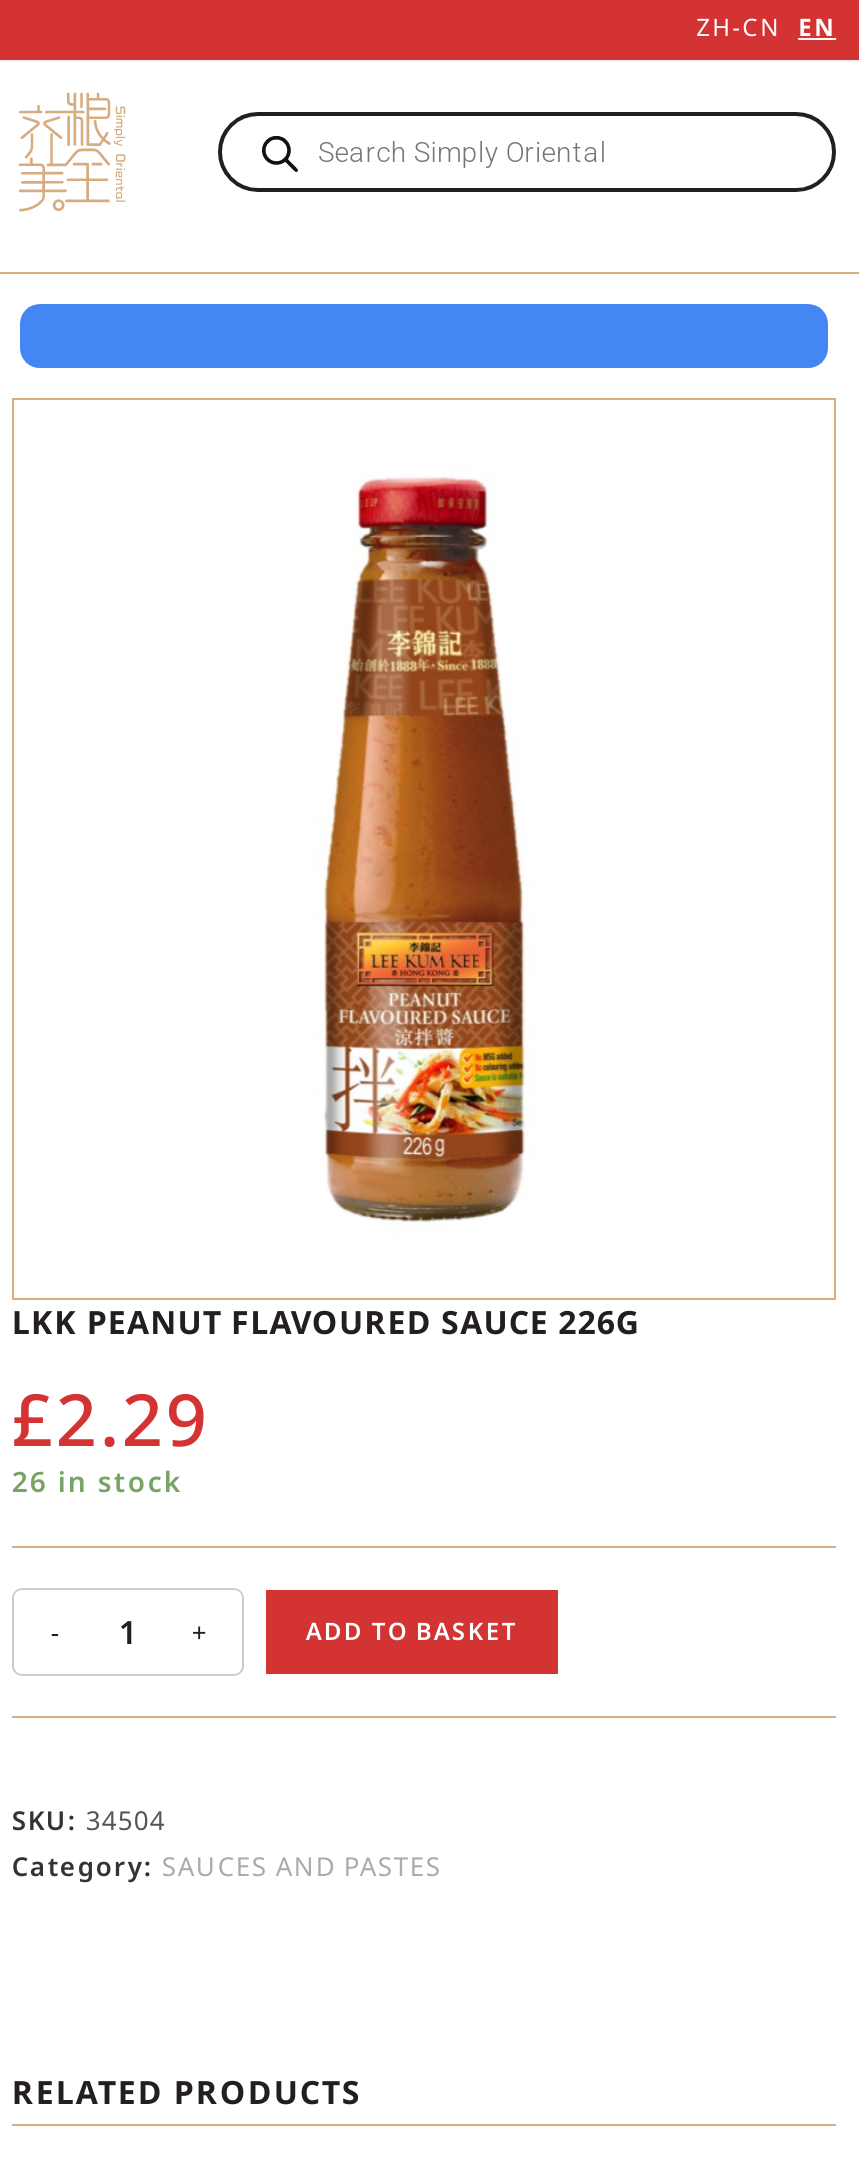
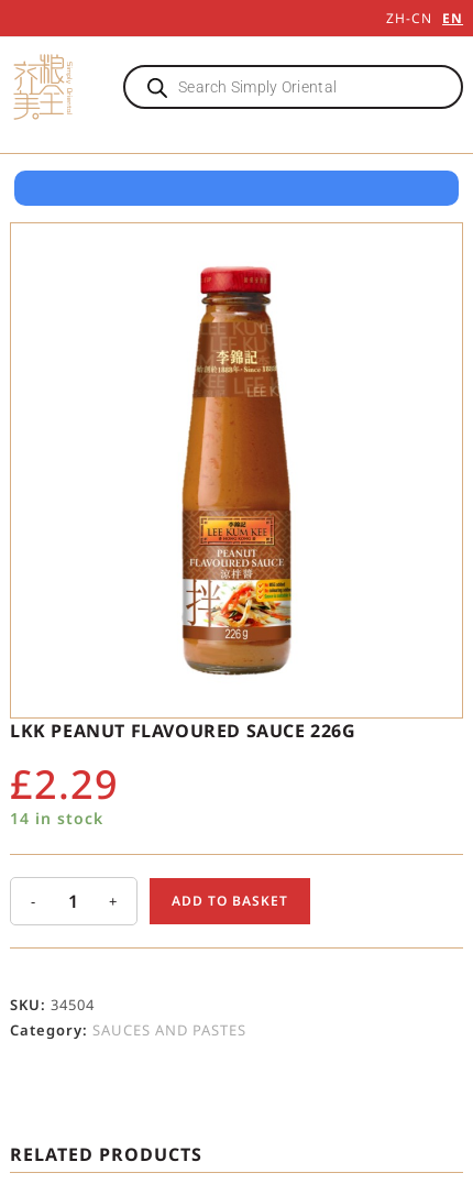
- 26 in stock
+ 14 in stock
